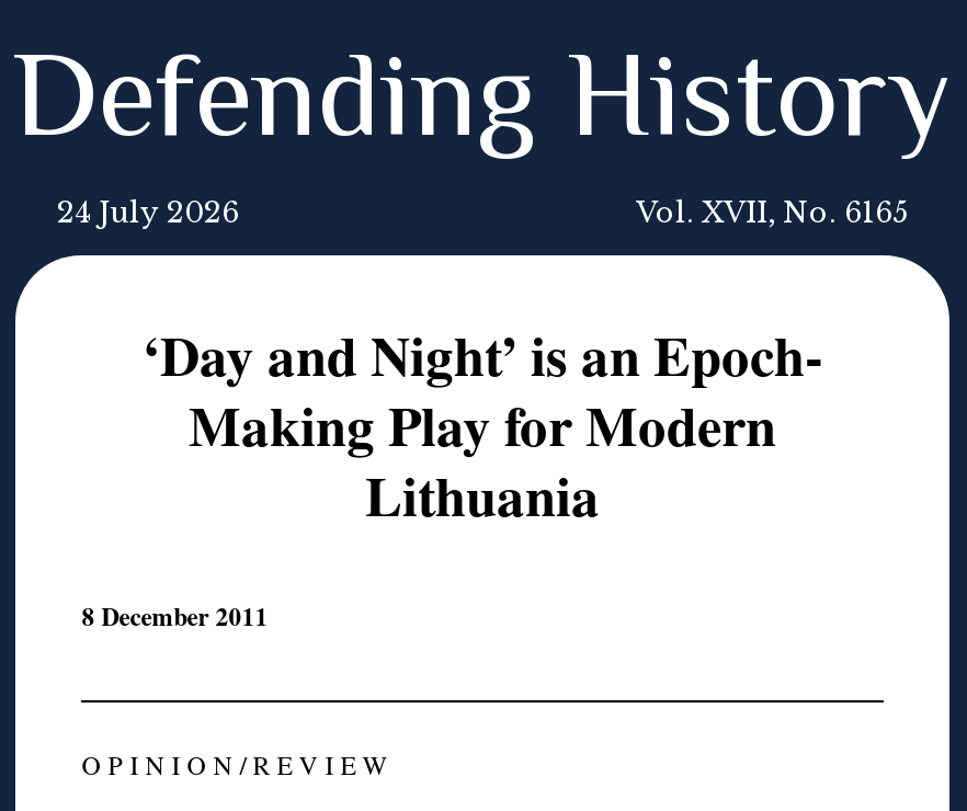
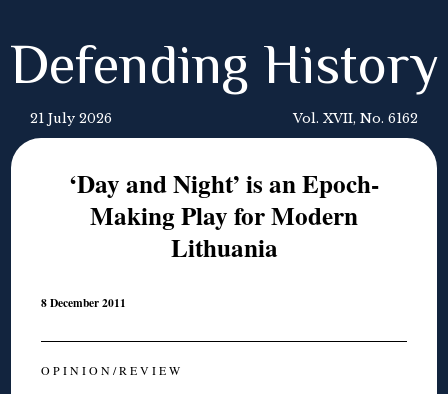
- 24 July 2026
+ 21 July 2026

- Vol. XVII, No. 6165
+ Vol. XVII, No. 6162
